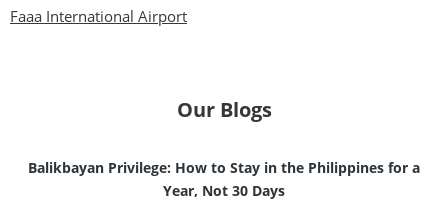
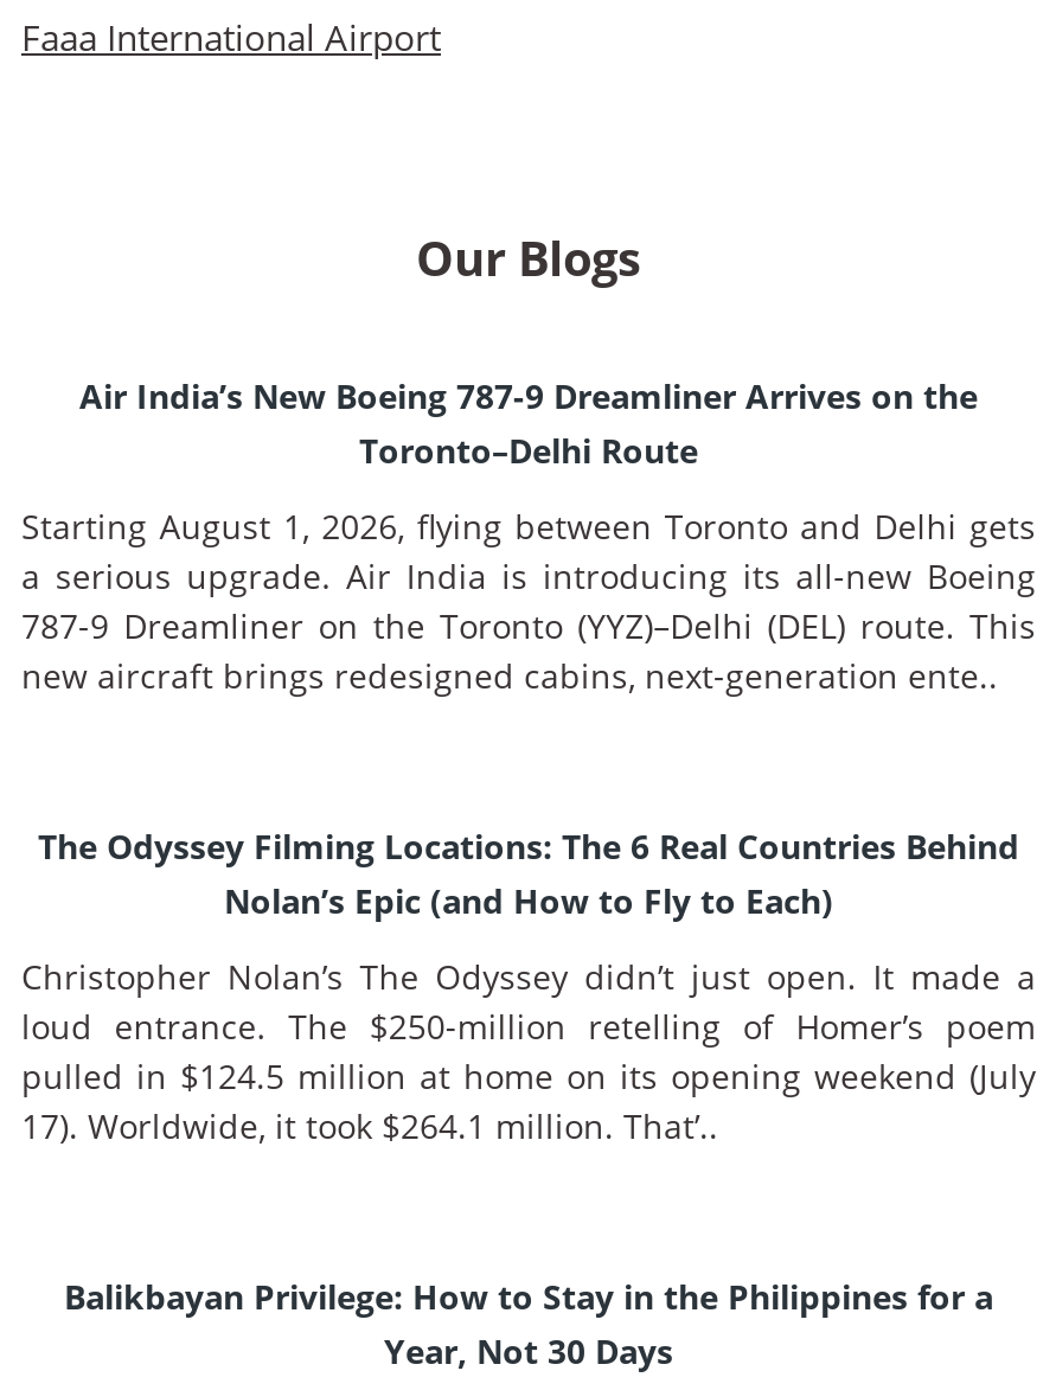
+ Air India’s New Boeing 787-9 Dreamliner Arrives on the
+ Toronto–Delhi Route
+ Starting August 1, 2026, flying between Toronto and Delhi gets
+ a serious upgrade. Air India is introducing its all-new Boeing
+ 787-9 Dreamliner on the Toronto (YYZ)–Delhi (DEL) route. This
+ new aircraft brings redesigned cabins, next-generation ente..

+ The Odyssey Filming Locations: The 6 Real Countries Behind
+ Nolan’s Epic (and How to Fly to Each)
+ Christopher Nolan’s The Odyssey didn’t just open. It made a
+ loud entrance. The $250-million retelling of Homer’s poem
+ pulled in $124.5 million at home on its opening weekend (July
+ 17). Worldwide, it took $264.1 million. That’..
